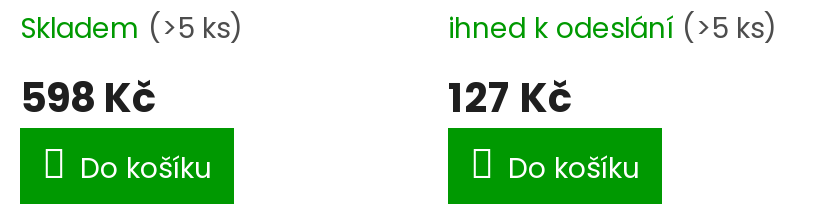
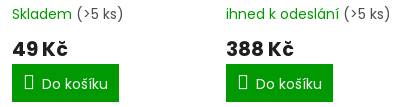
- 598 Kč
+ 49 Kč

- 127 Kč
+ 388 Kč
